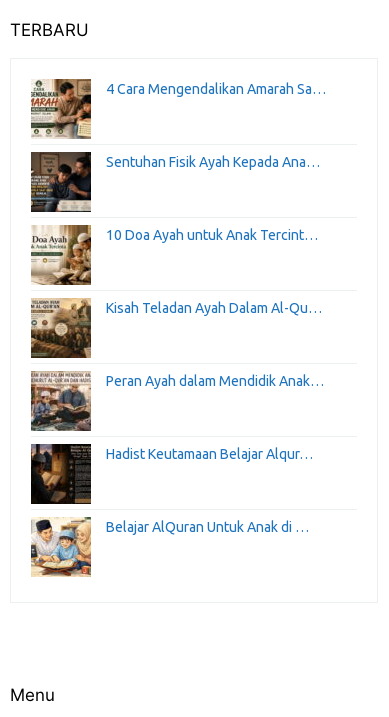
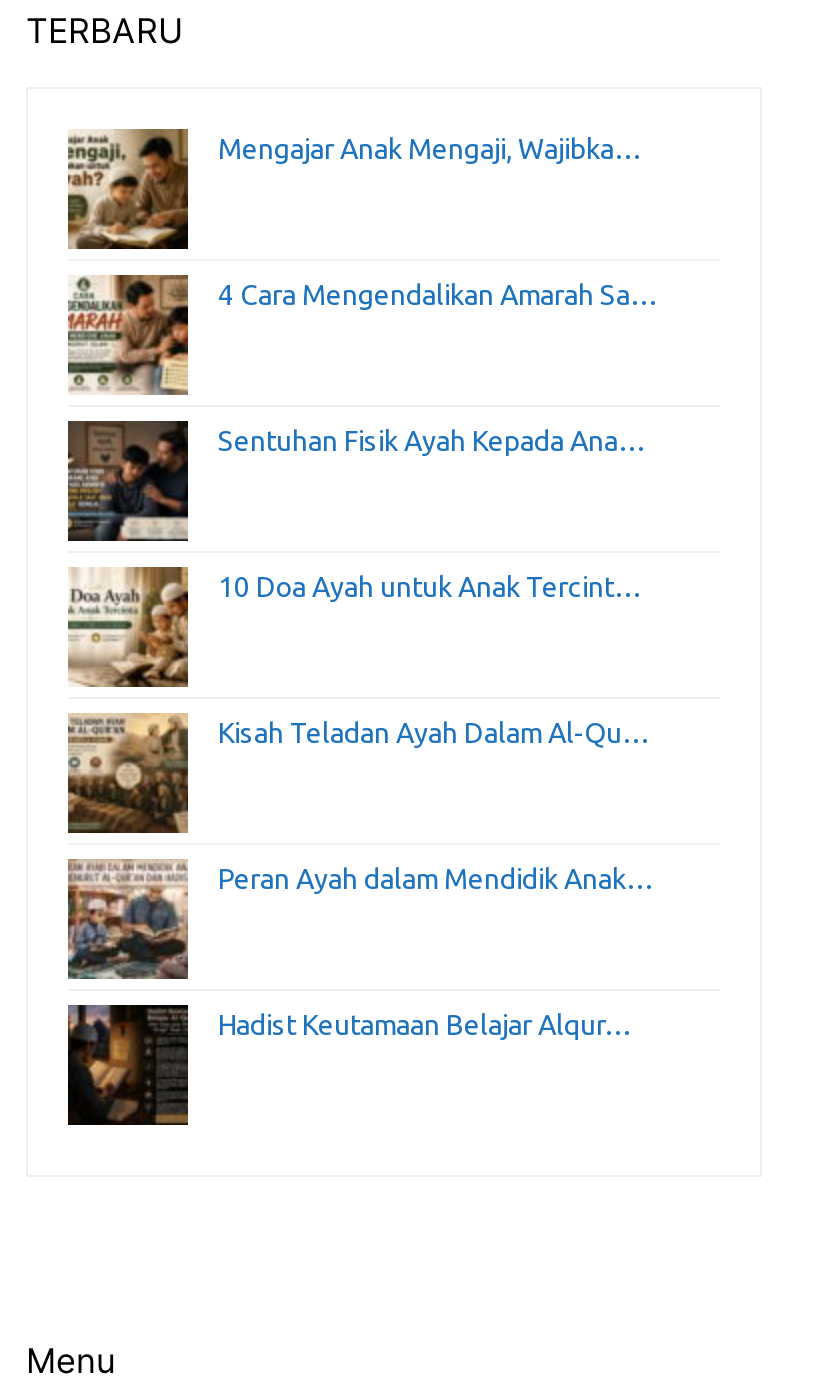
+ [image]
+ Mengajar Anak Mengaji, Wajibka…

moved down: [image] | 4 Cara Mengendalikan Amarah Sa… | Sentuhan Fisik Ayah Kepada Ana… | 10 Doa Ayah untuk Anak Tercint… | Kisah Teladan Ayah Dalam Al-Qu… | Peran Ayah dalam Mendidik Anak… | Hadist Keutamaan Belajar Alqur…

moved down: [image]

- [image]
- Belajar AlQuran Untuk Anak di …
